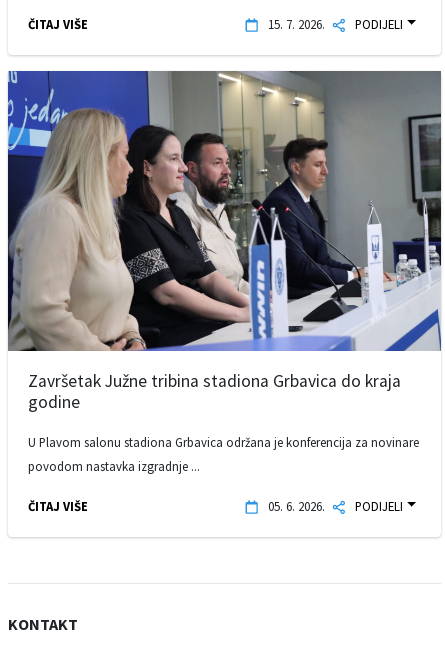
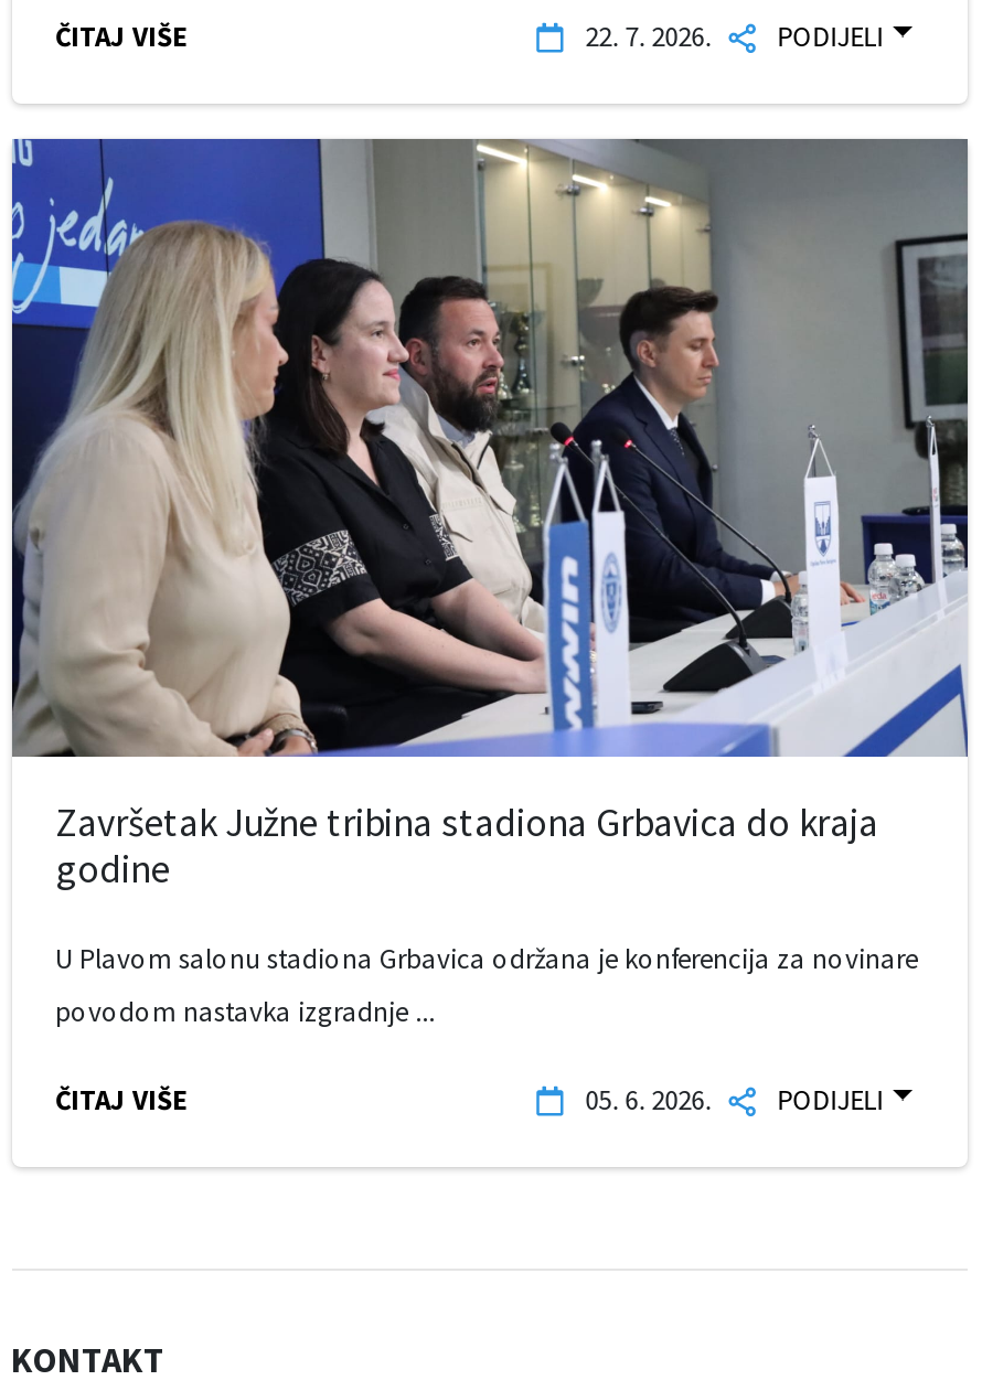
- 15. 7. 2026. PODIJELI
+ 22. 7. 2026. PODIJELI
